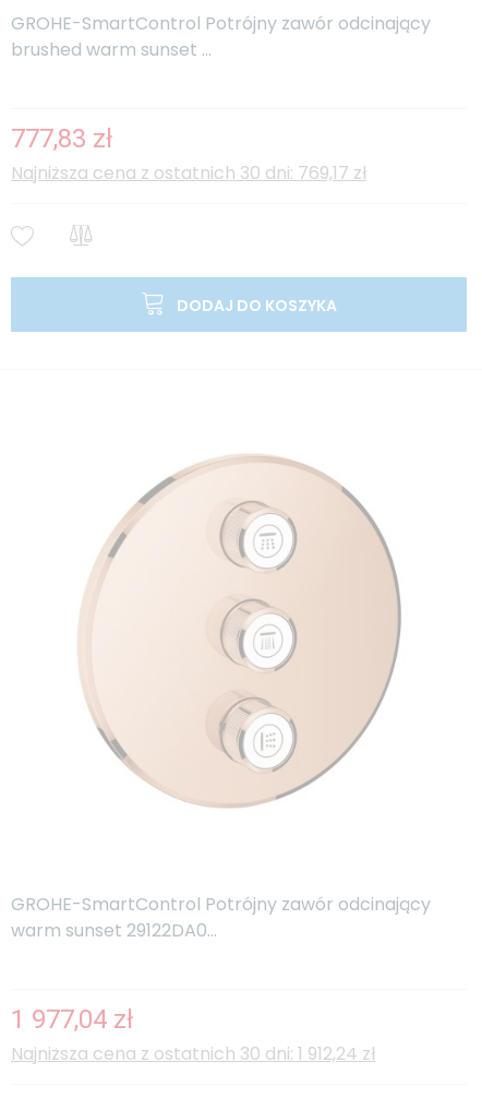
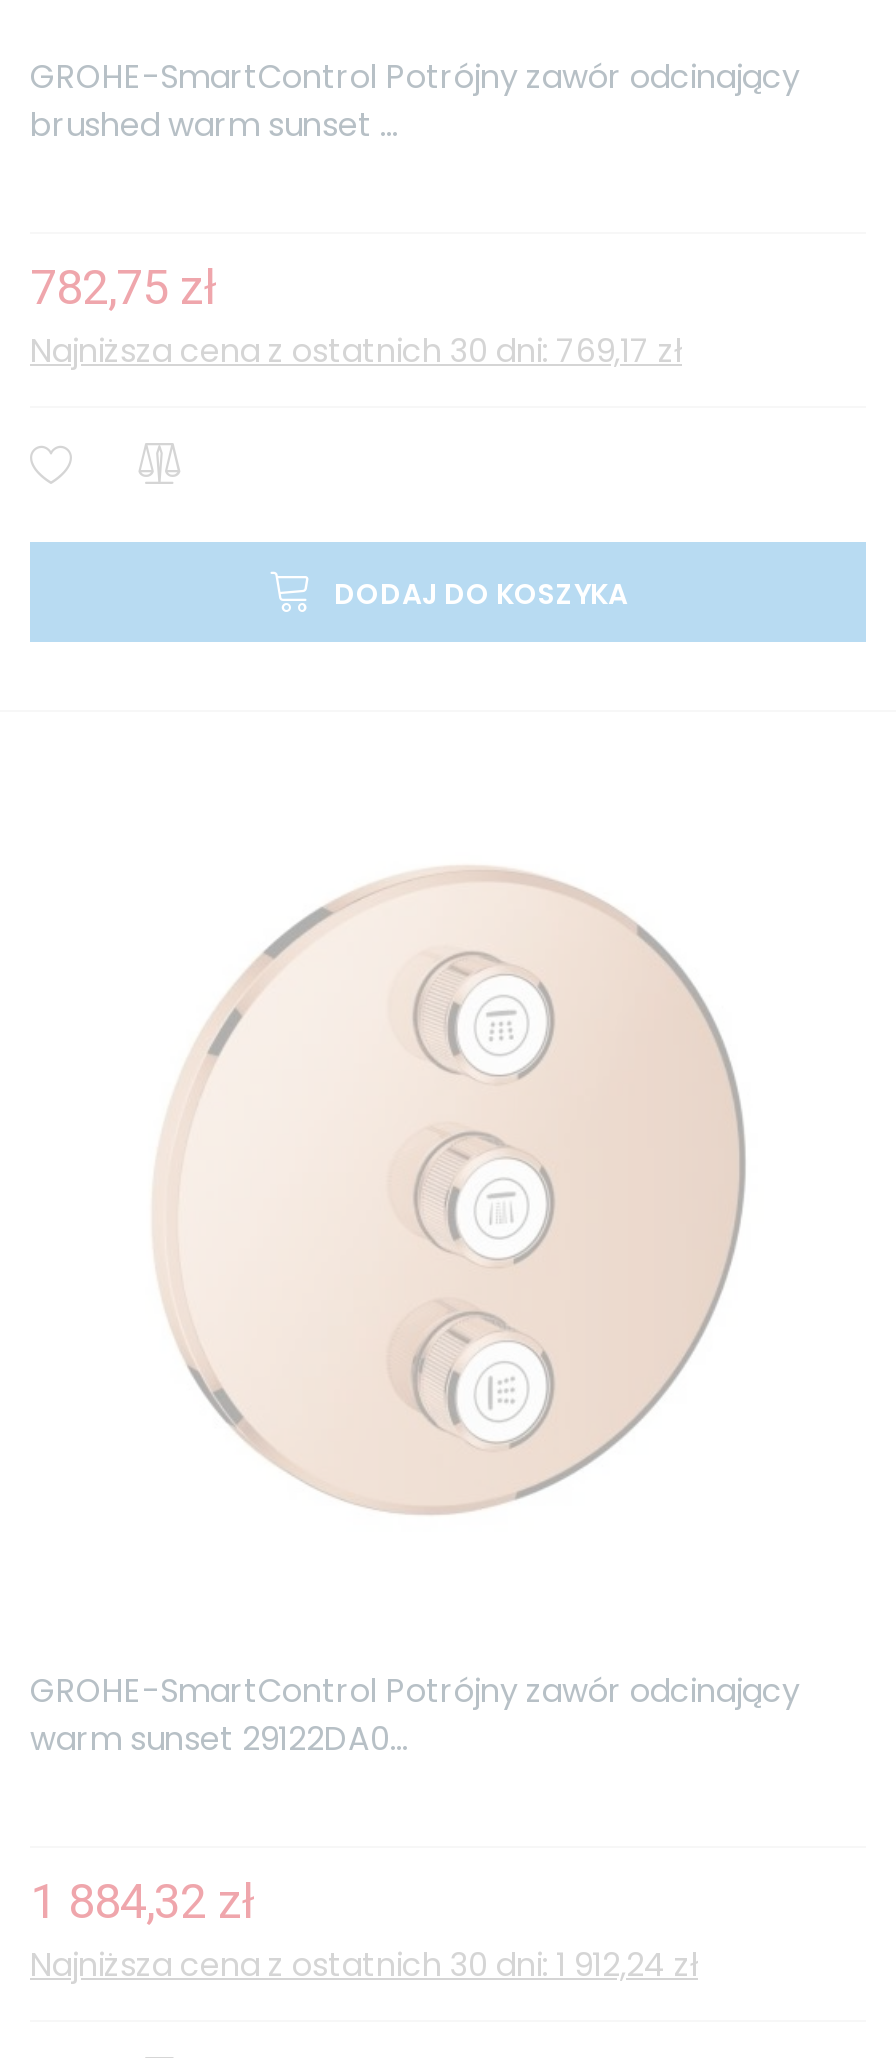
- 777,83 zł
+ 782,75 zł

- 1 977,04 zł
+ 1 884,32 zł
